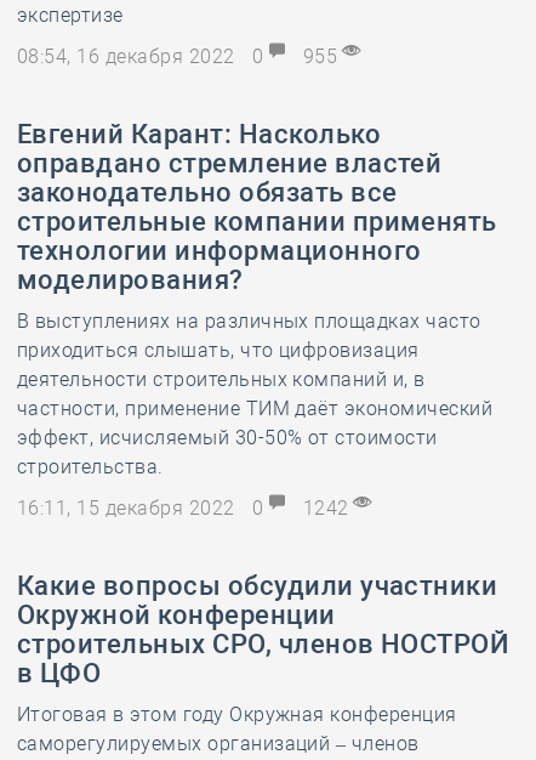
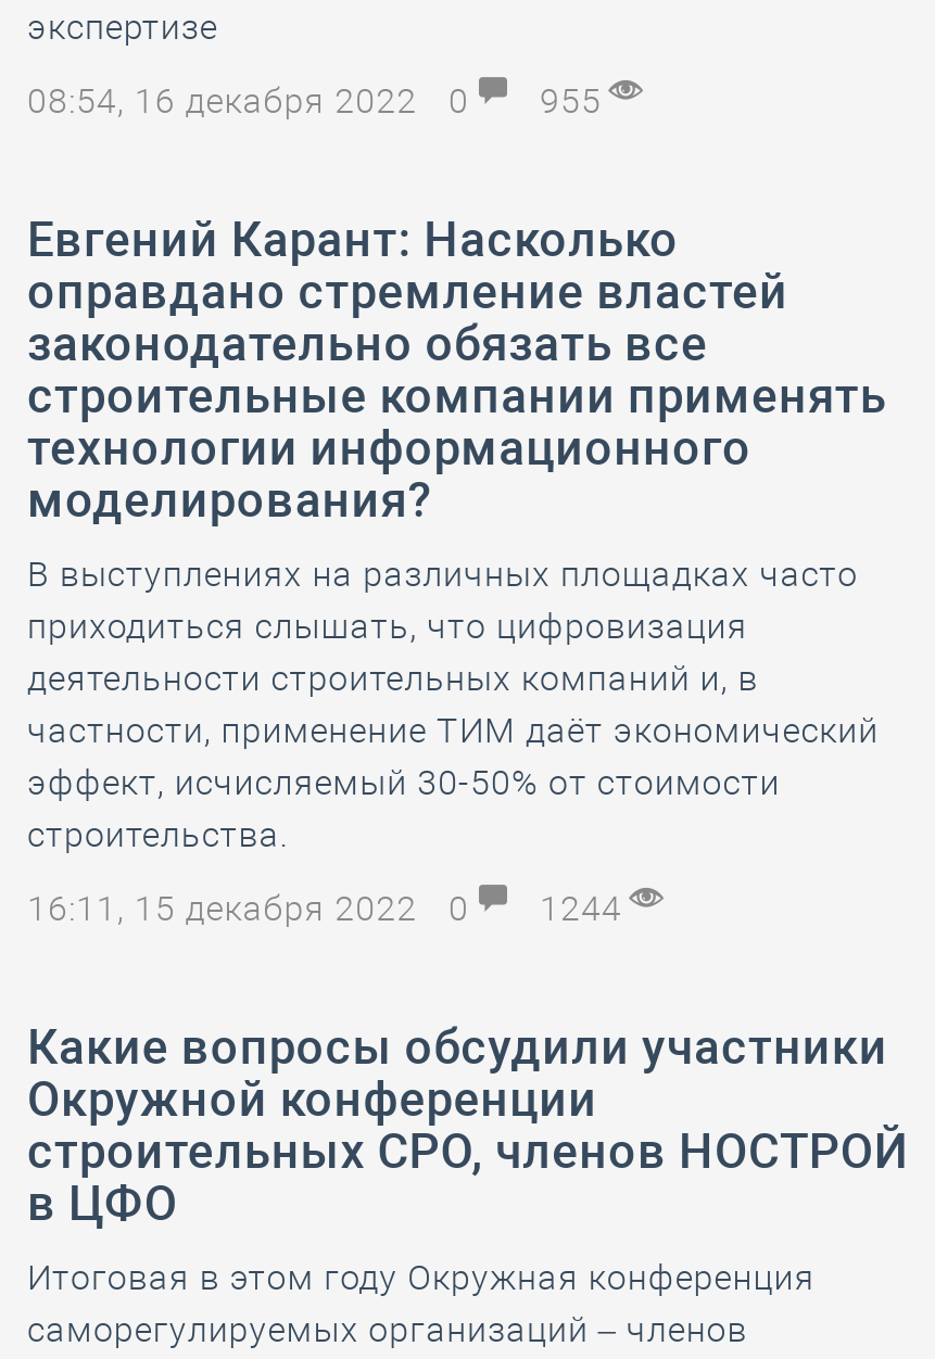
- 16:11, 15 декабря 2022 0 1242
+ 16:11, 15 декабря 2022 0 1244
